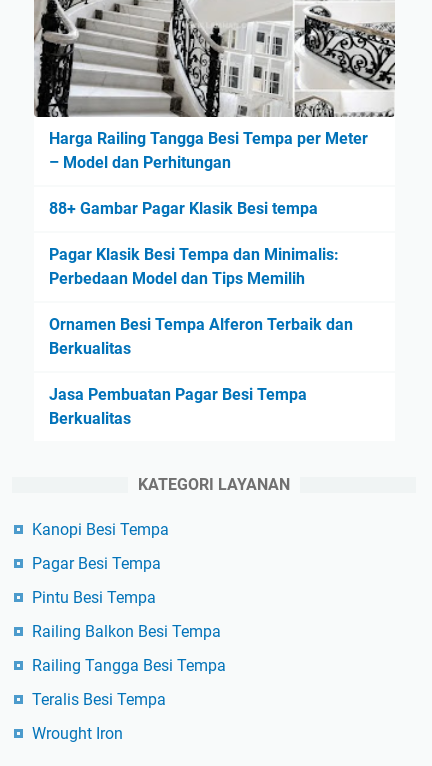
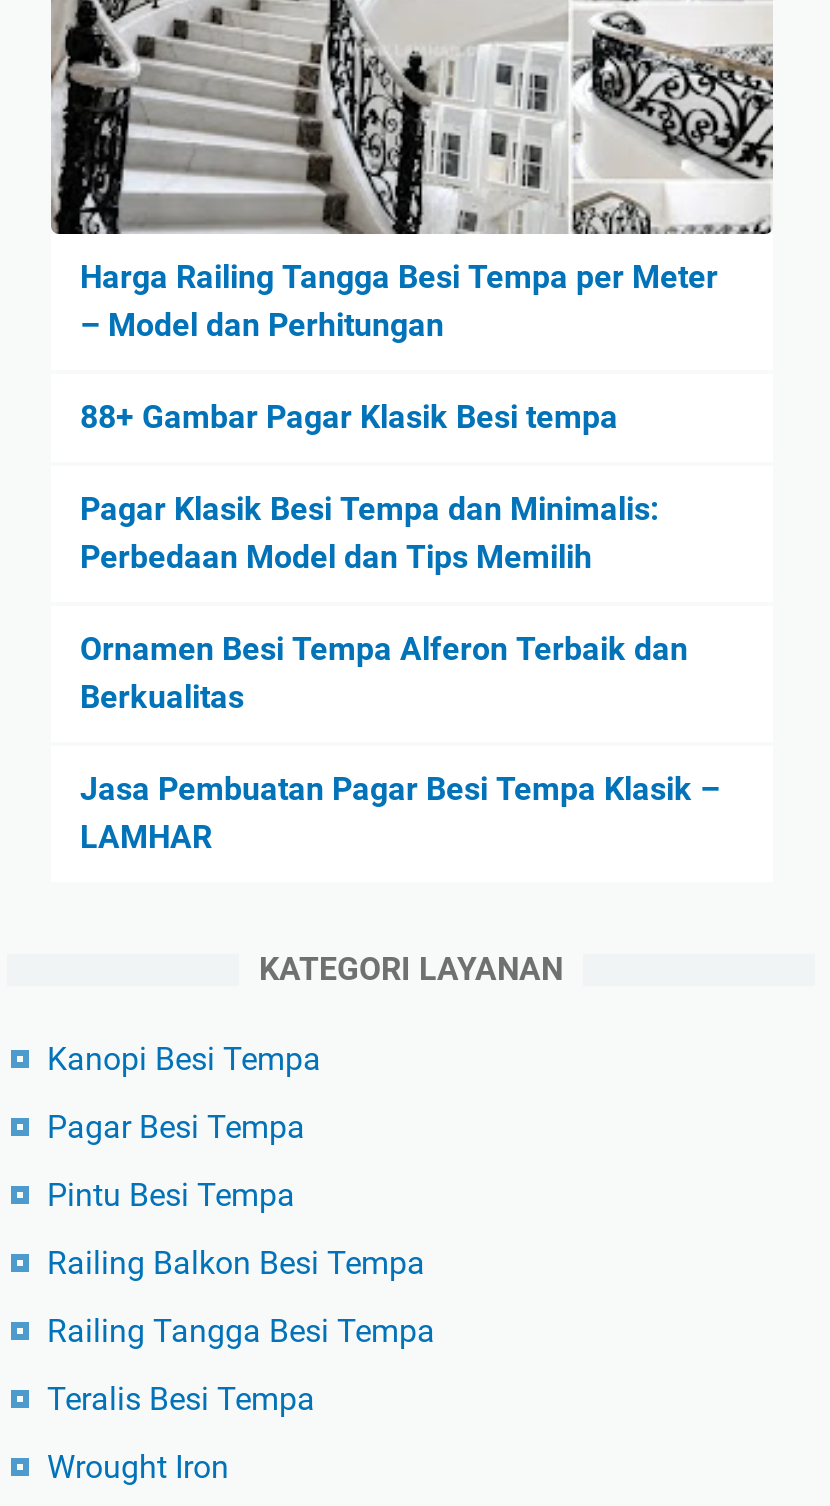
- Jasa Pembuatan Pagar Besi Tempa
- Berkualitas
+ Jasa Pembuatan Pagar Besi Tempa Klasik –
+ LAMHAR
